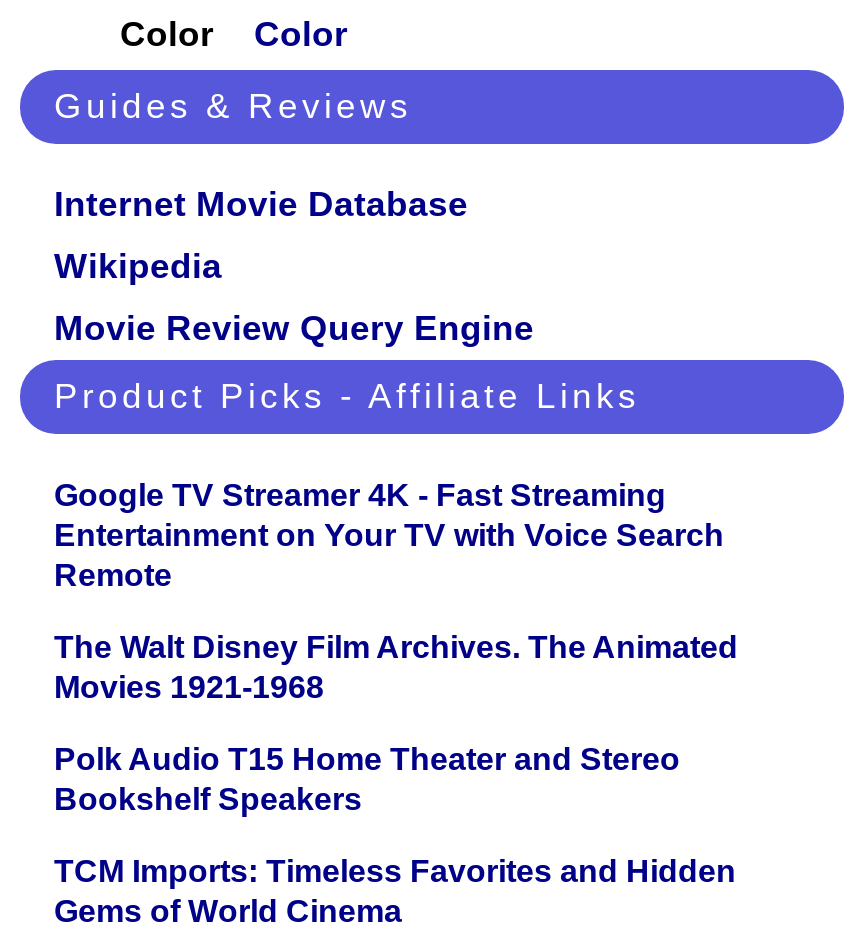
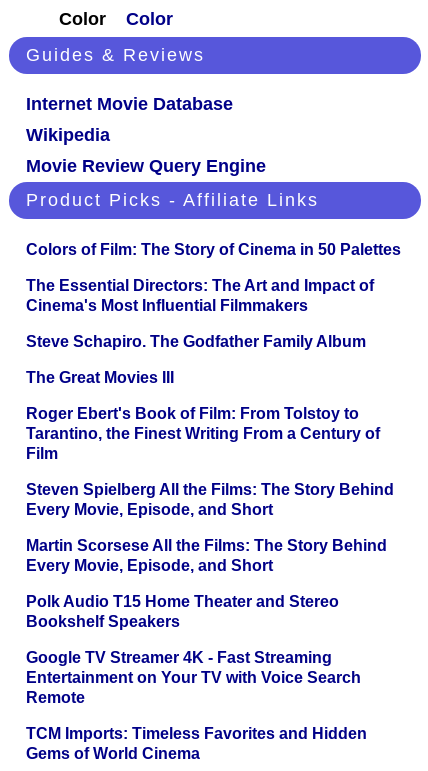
+ Colors of Film: The Story of Cinema in 50 Palettes
+ The Essential Directors: The Art and Impact of
+ Cinema's Most Influential Filmmakers
+ Steve Schapiro. The Godfather Family Album
+ The Great Movies III
+ Roger Ebert's Book of Film: From Tolstoy to
+ Tarantino, the Finest Writing From a Century of
+ Film
+ Steven Spielberg All the Films: The Story Behind
+ Every Movie, Episode, and Short
+ Martin Scorsese All the Films: The Story Behind
+ Every Movie, Episode, and Short

moved down: Google TV Streamer 4K - Fast Streaming | Entertainment on Your TV with Voice Search | Remote

- The Walt Disney Film Archives. The Animated
- Movies 1921-1968

moved up: Polk Audio T15 Home Theater and Stereo | Bookshelf Speakers
